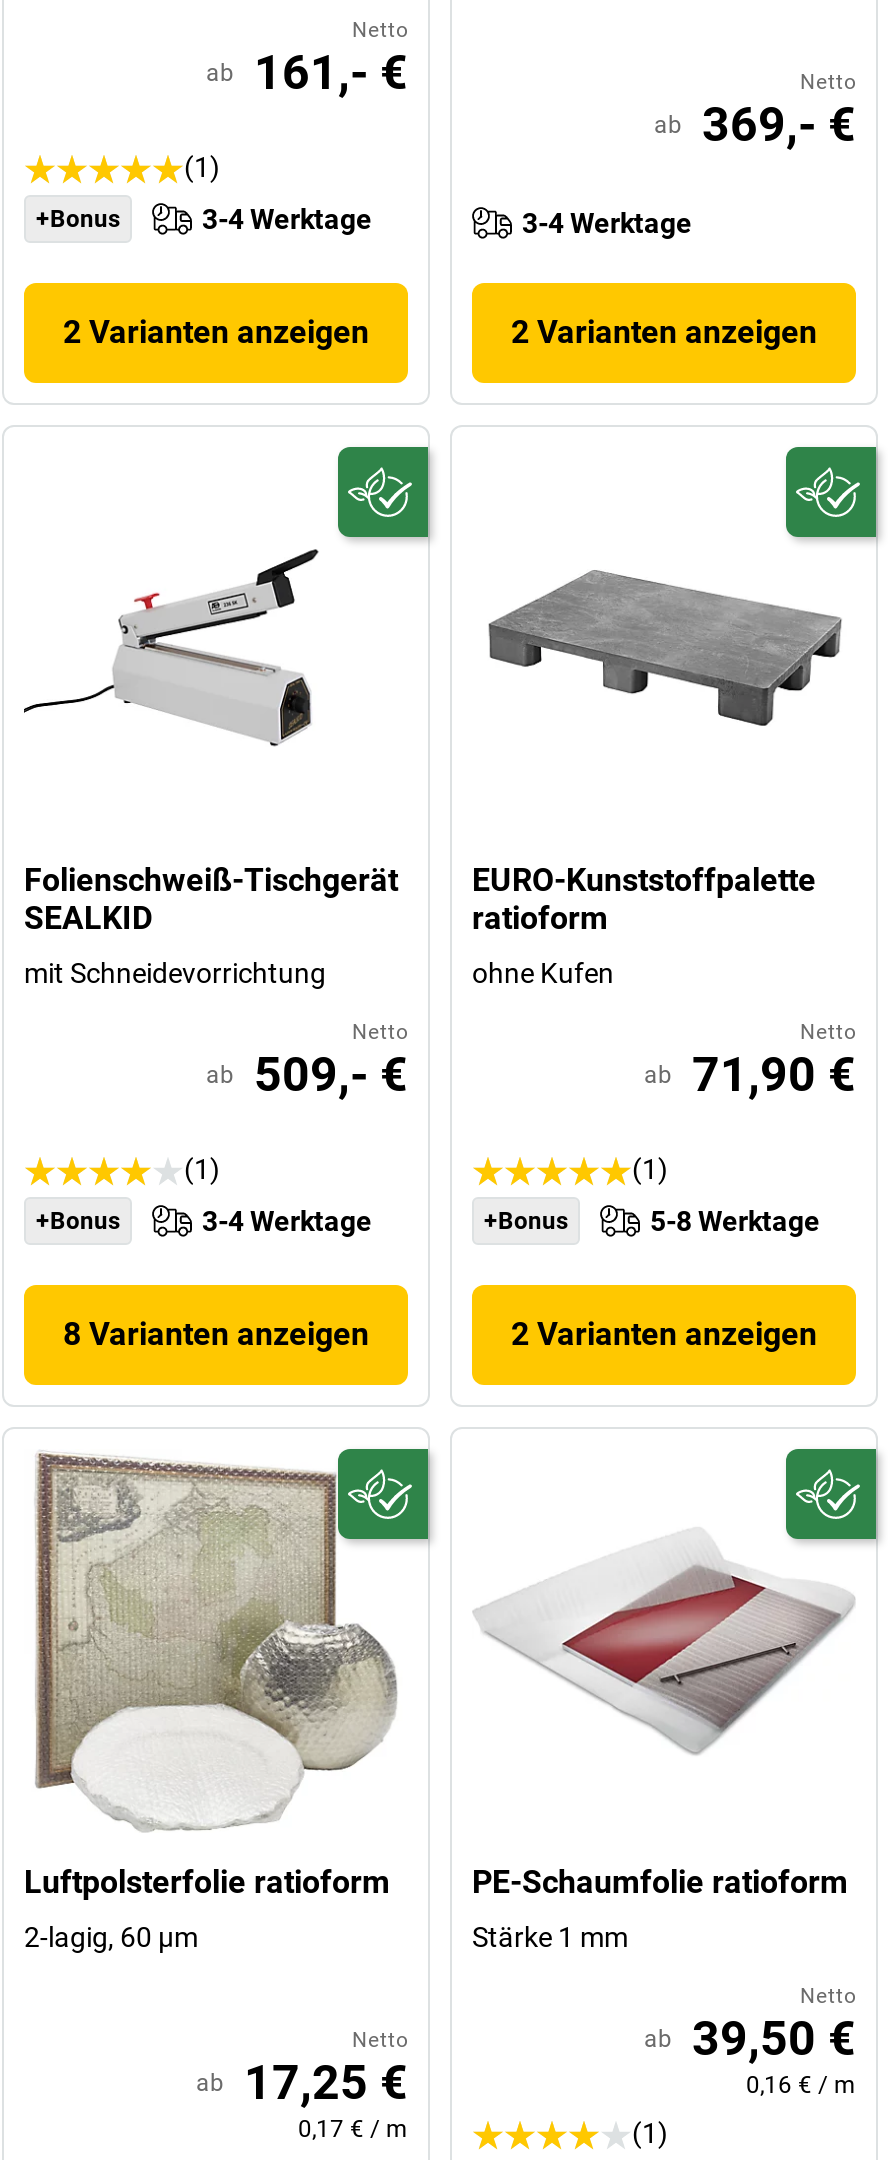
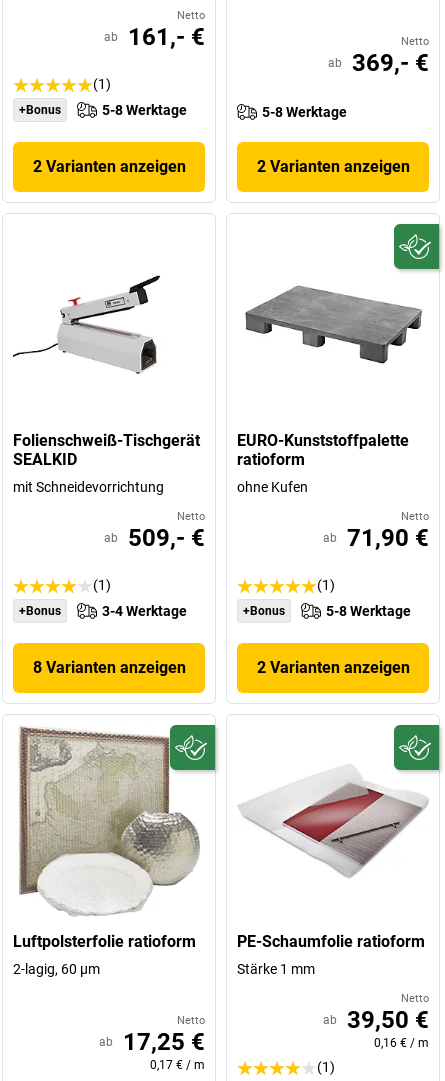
- 3-4 Werktage
+ 5-8 Werktage

- 3-4 Werktage
+ 5-8 Werktage

- [image]
